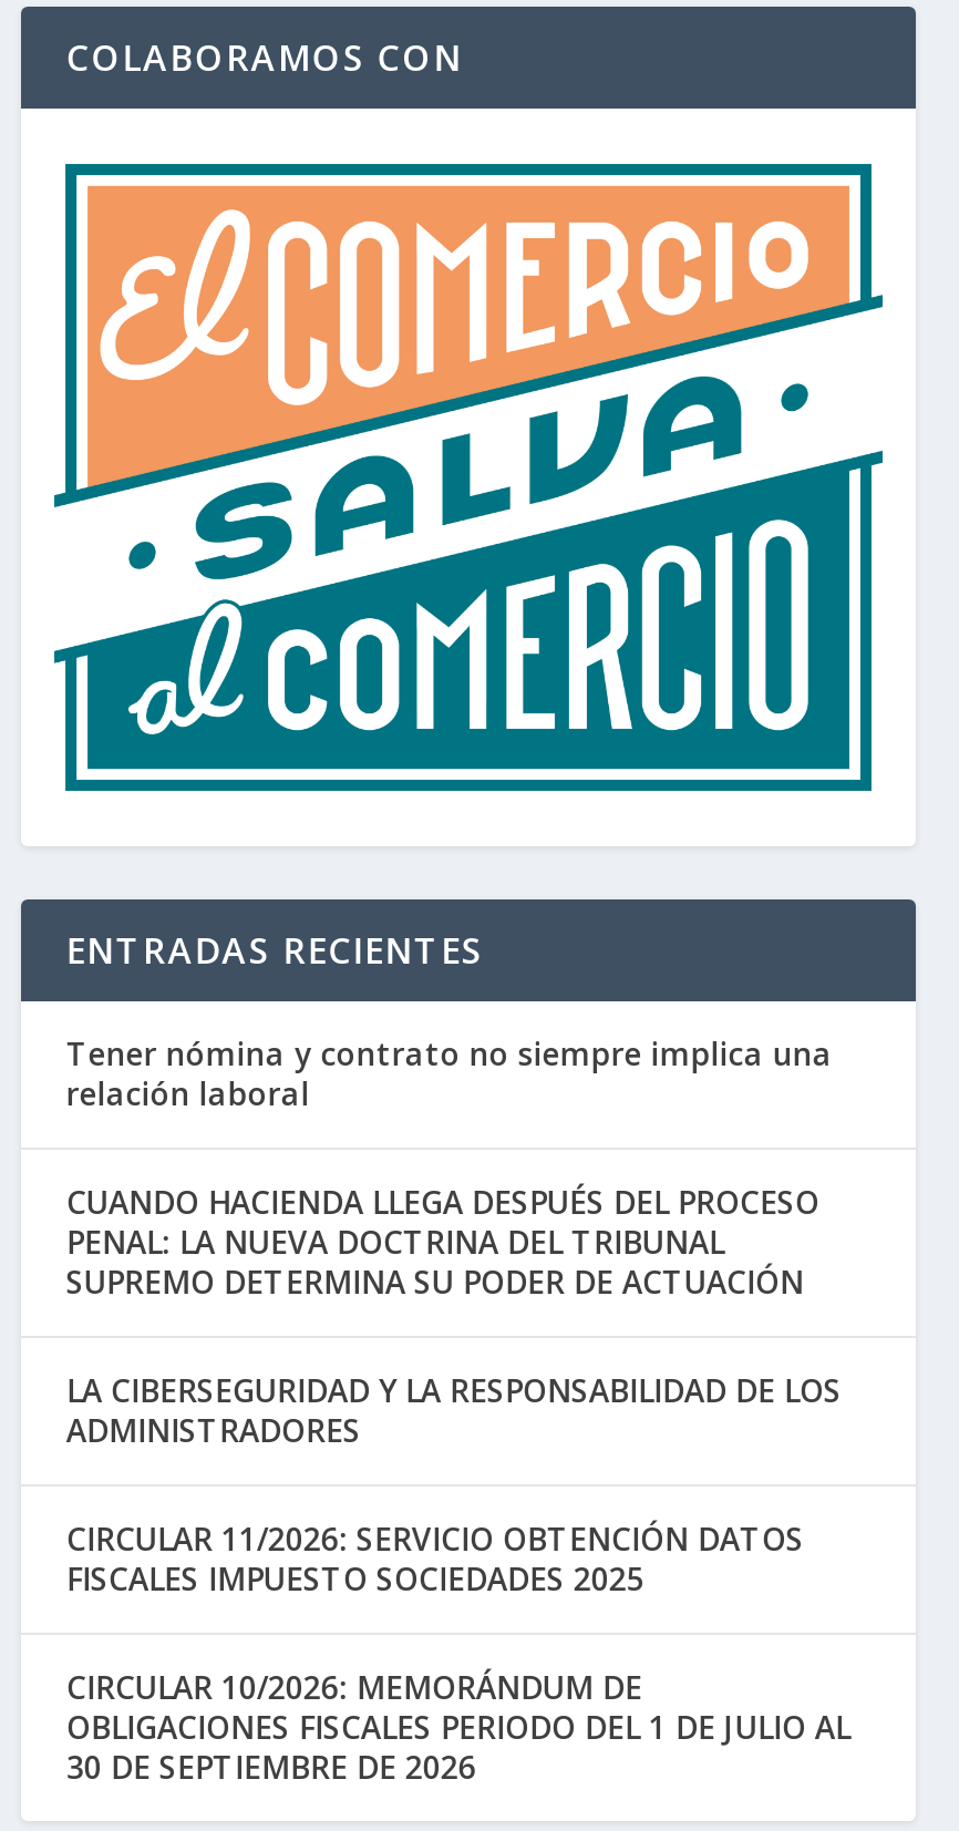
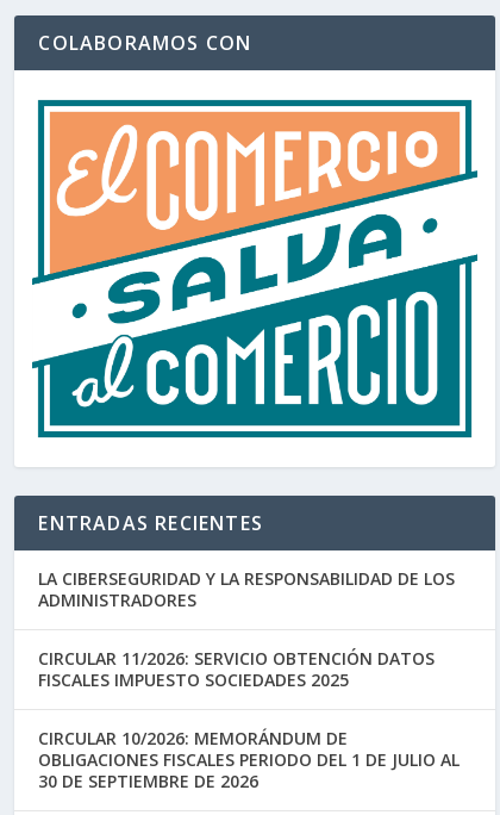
- Tener nómina y contrato no siempre implica una
- relación laboral
- CUANDO HACIENDA LLEGA DESPUÉS DEL PROCESO
- PENAL: LA NUEVA DOCTRINA DEL TRIBUNAL
- SUPREMO DETERMINA SU PODER DE ACTUACIÓN
